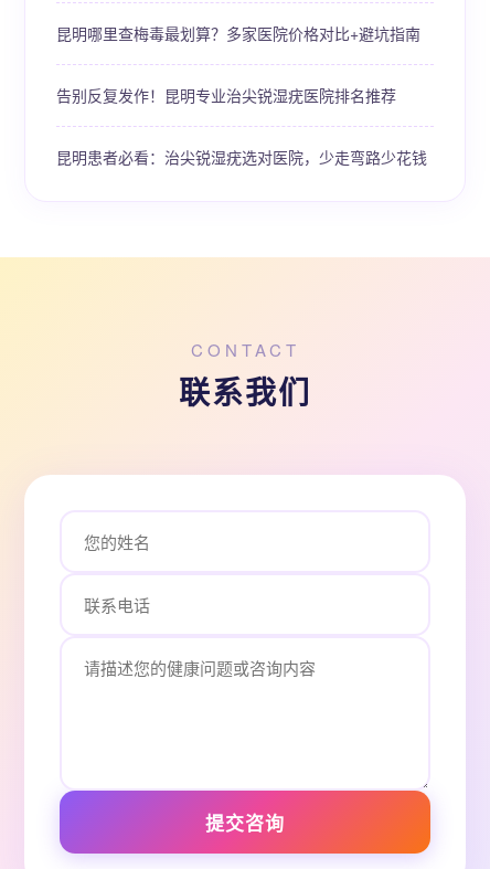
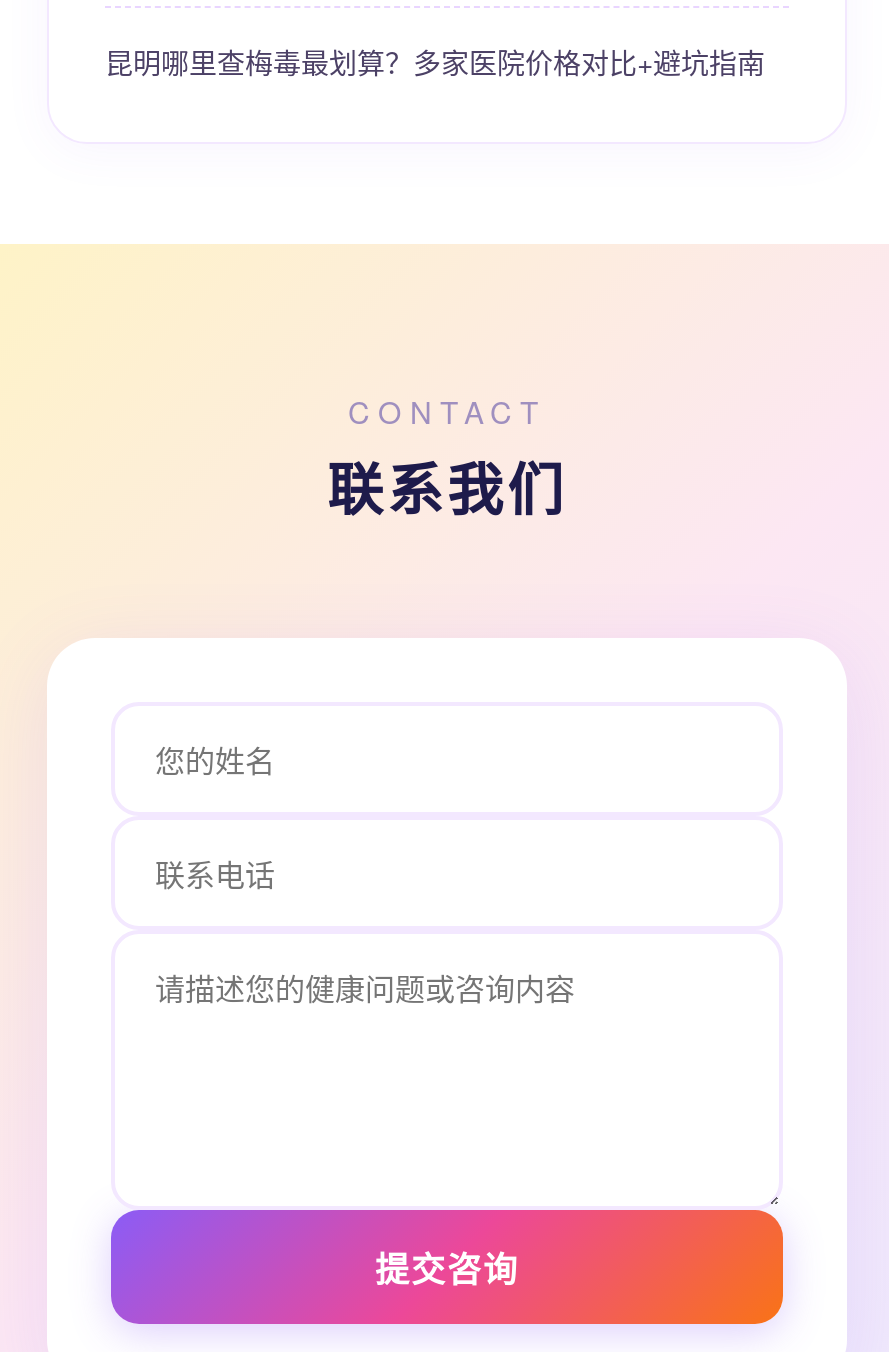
- 告别反复发作！昆明专业治尖锐湿疣医院排名推荐
- 昆明患者必看：治尖锐湿疣选对医院，少走弯路少花钱
